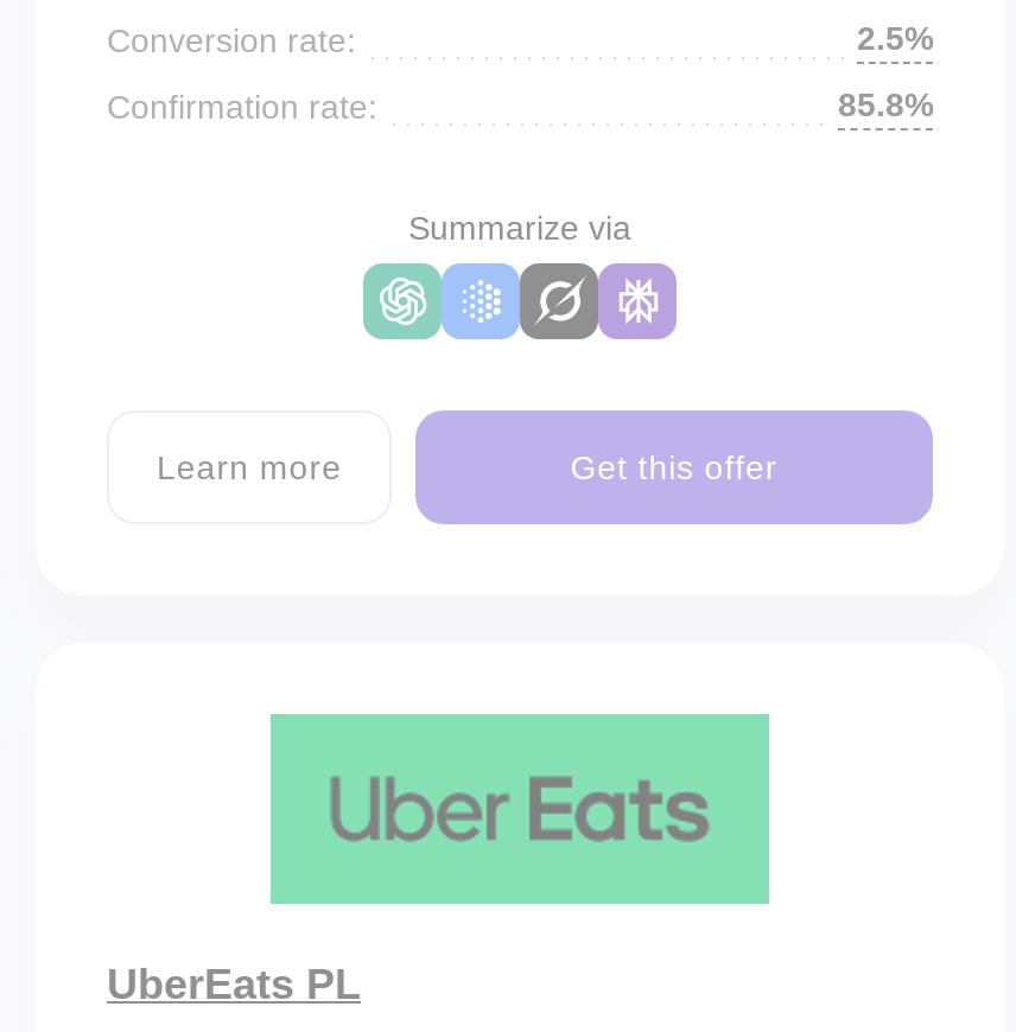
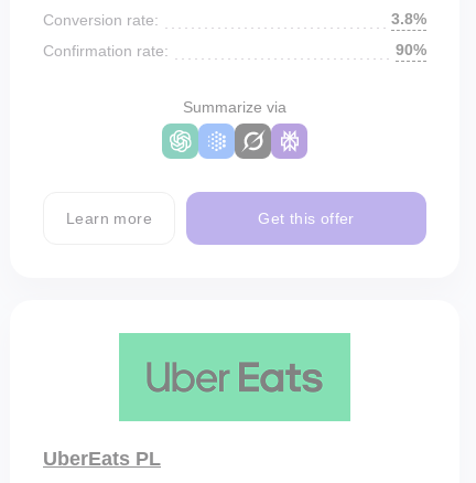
- 2.5%
+ 3.8%

- 85.8%
+ 90%
